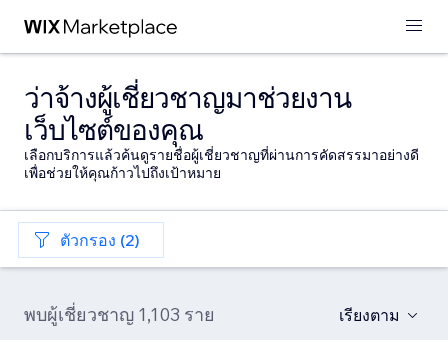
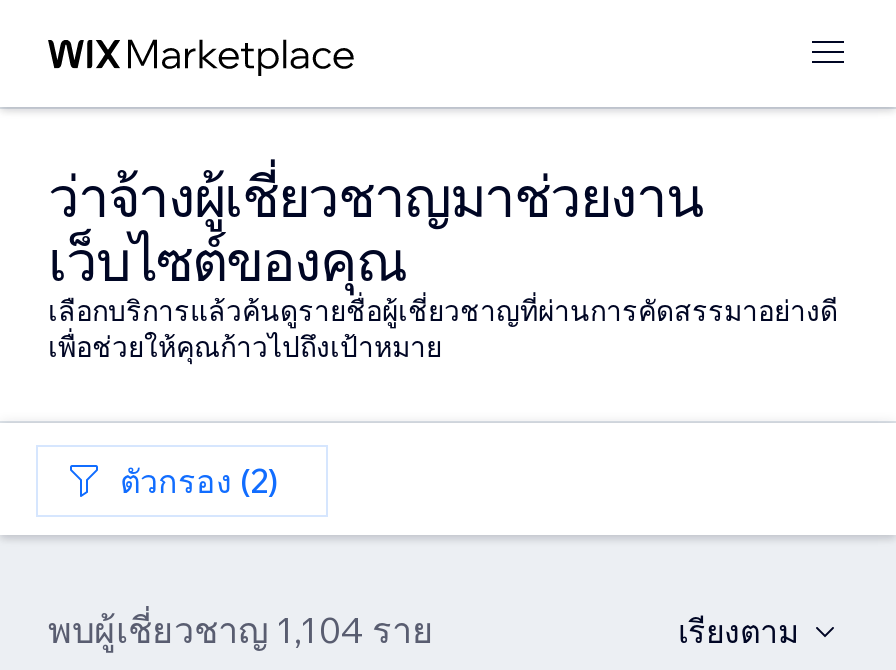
- พบผู้เชี่ยวชาญ 1,103 ราย
+ พบผู้เชี่ยวชาญ 1,104 ราย
